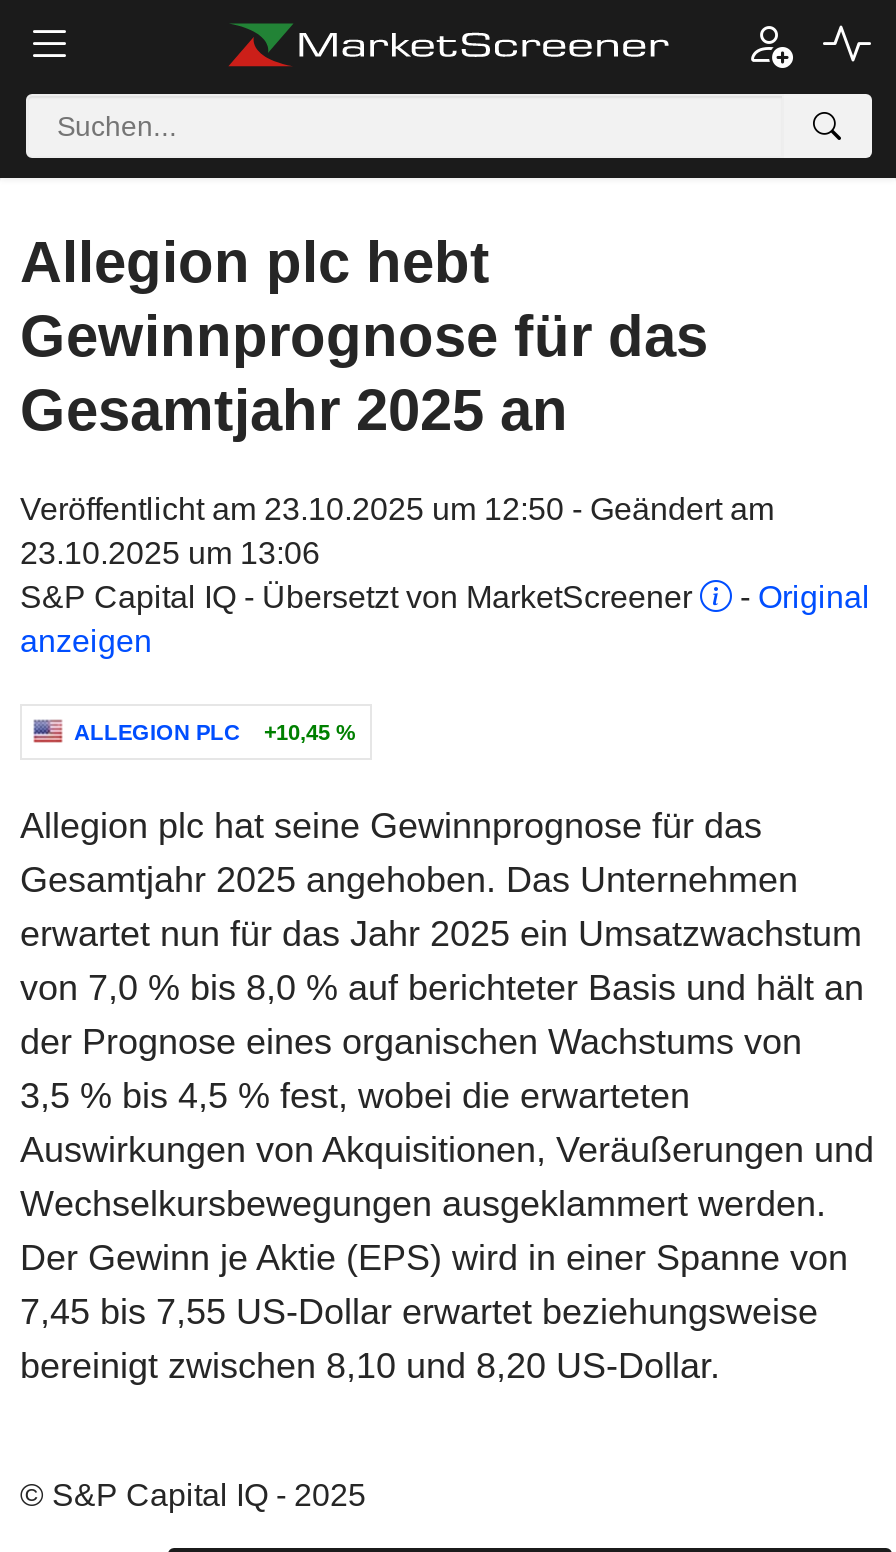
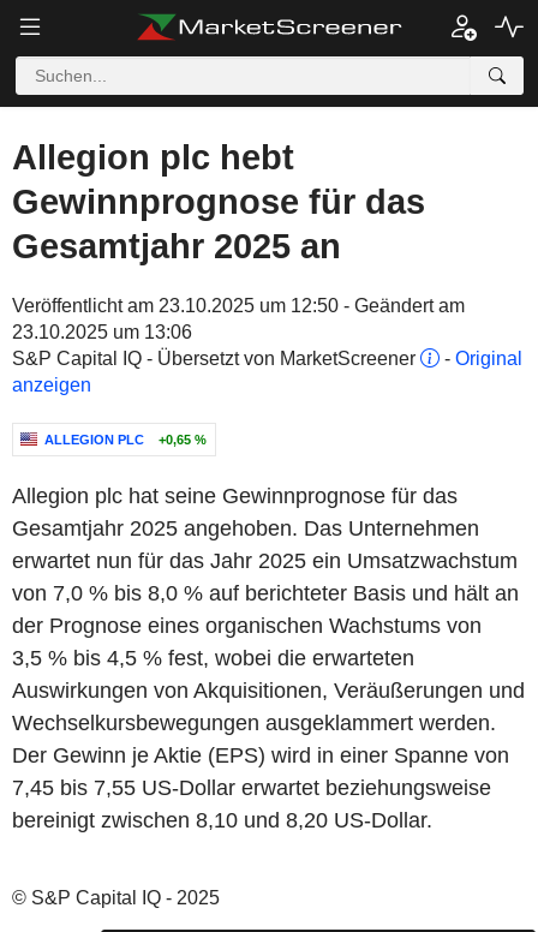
- ALLEGION PLC +10,45 %
+ ALLEGION PLC +0,65 %
